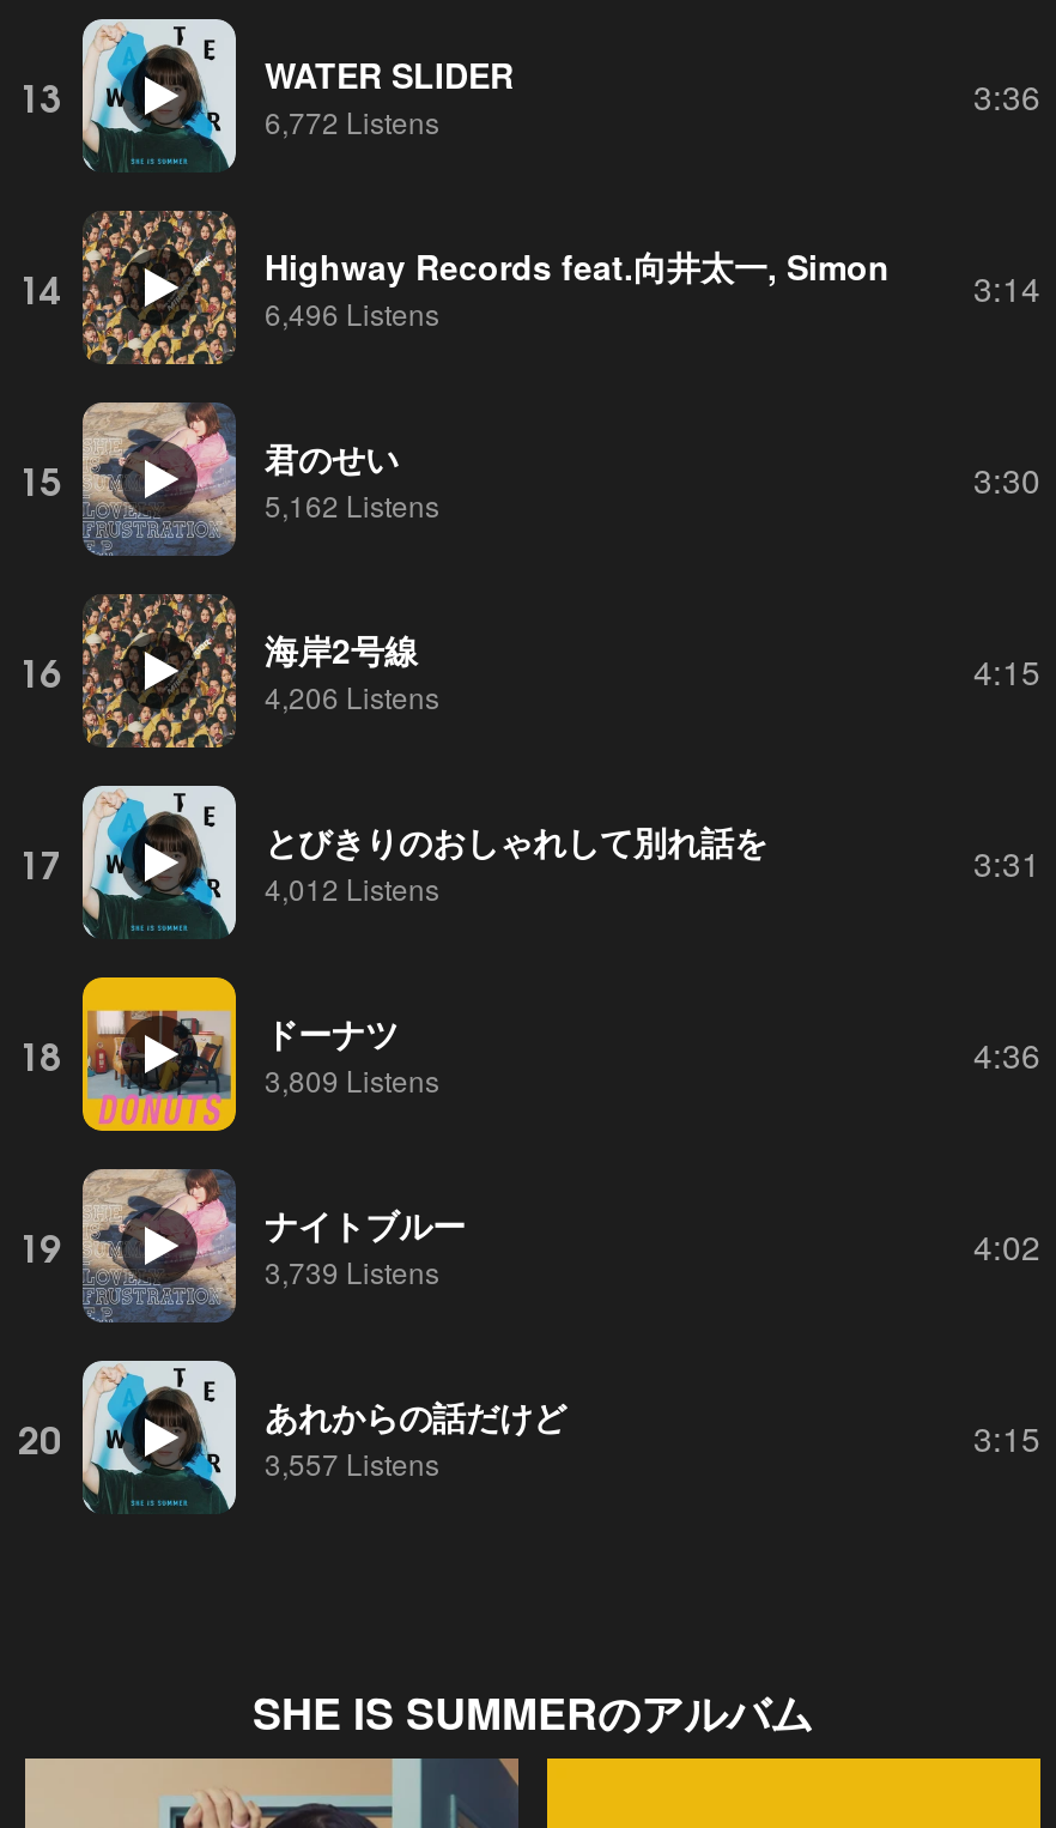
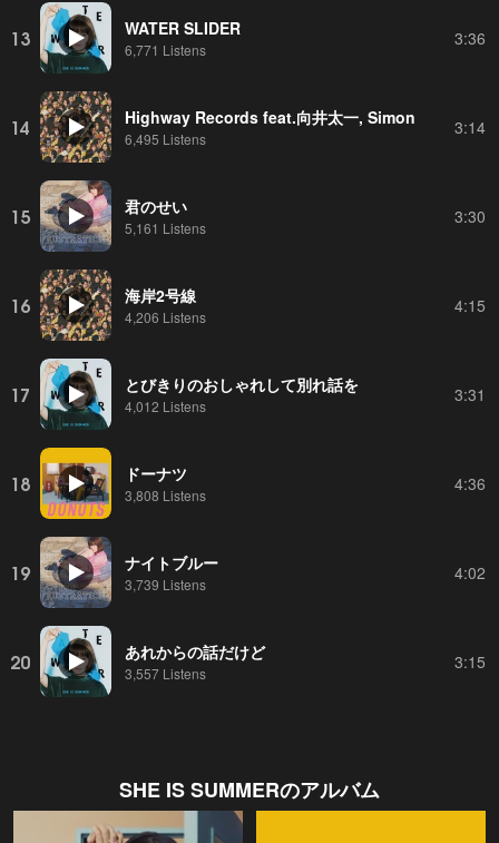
- 6,772 Listens
+ 6,771 Listens

- 6,496 Listens
+ 6,495 Listens

- 5,162 Listens
+ 5,161 Listens

- 3,809 Listens
+ 3,808 Listens
